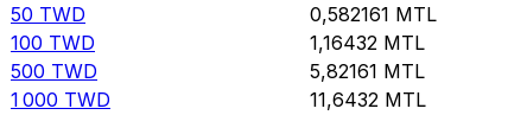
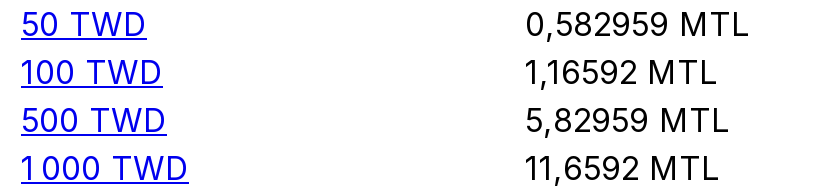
- 0,582161 MTL
+ 0,582959 MTL

- 1,16432 MTL
+ 1,16592 MTL

- 5,82161 MTL
+ 5,82959 MTL

- 11,6432 MTL
+ 11,6592 MTL
